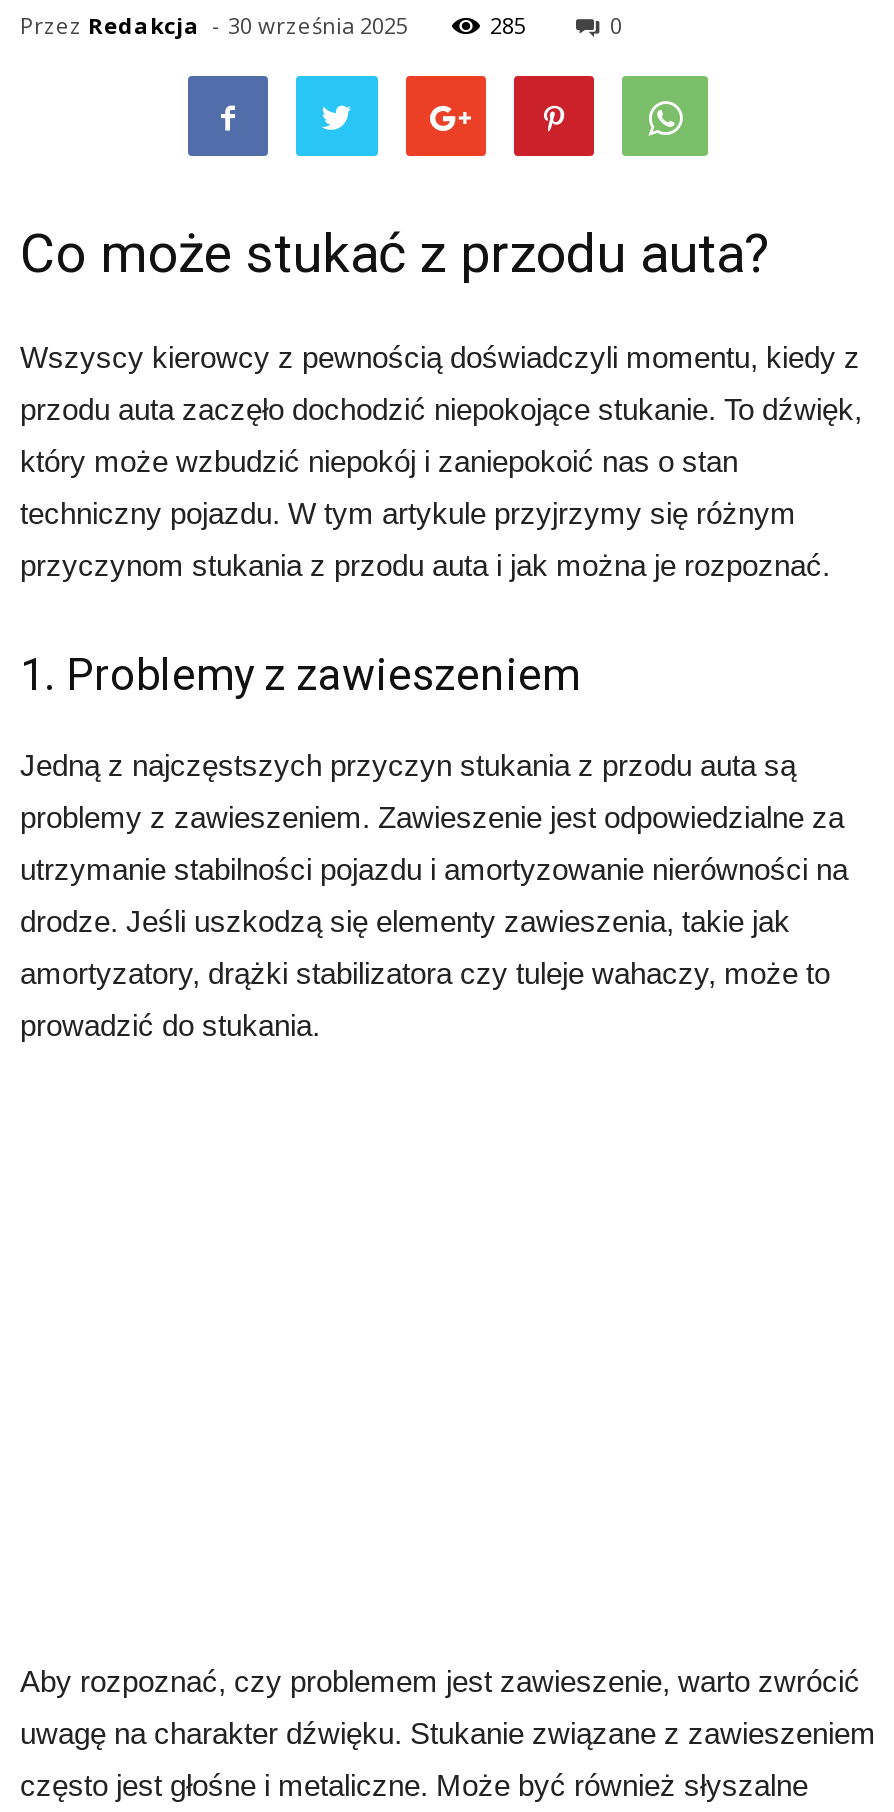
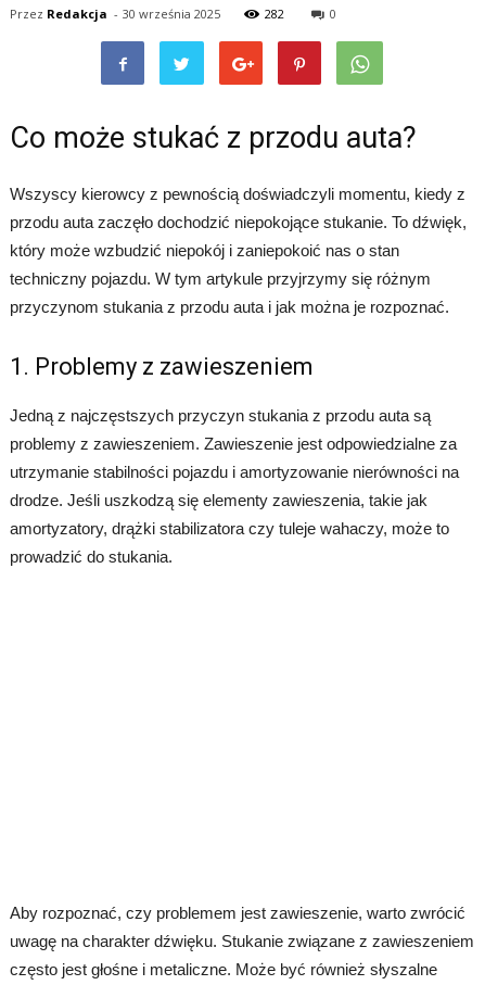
- 285
+ 282
